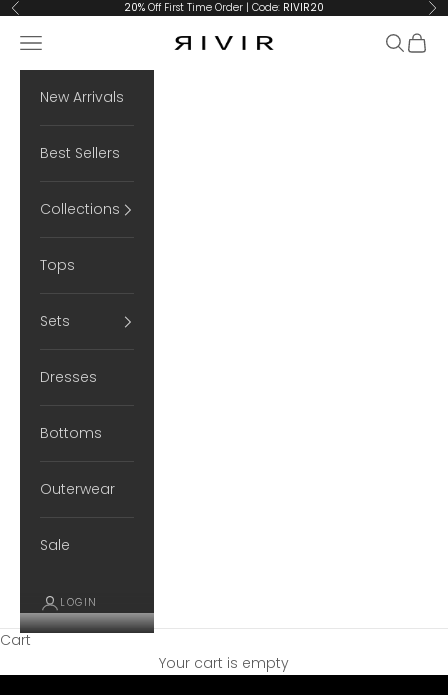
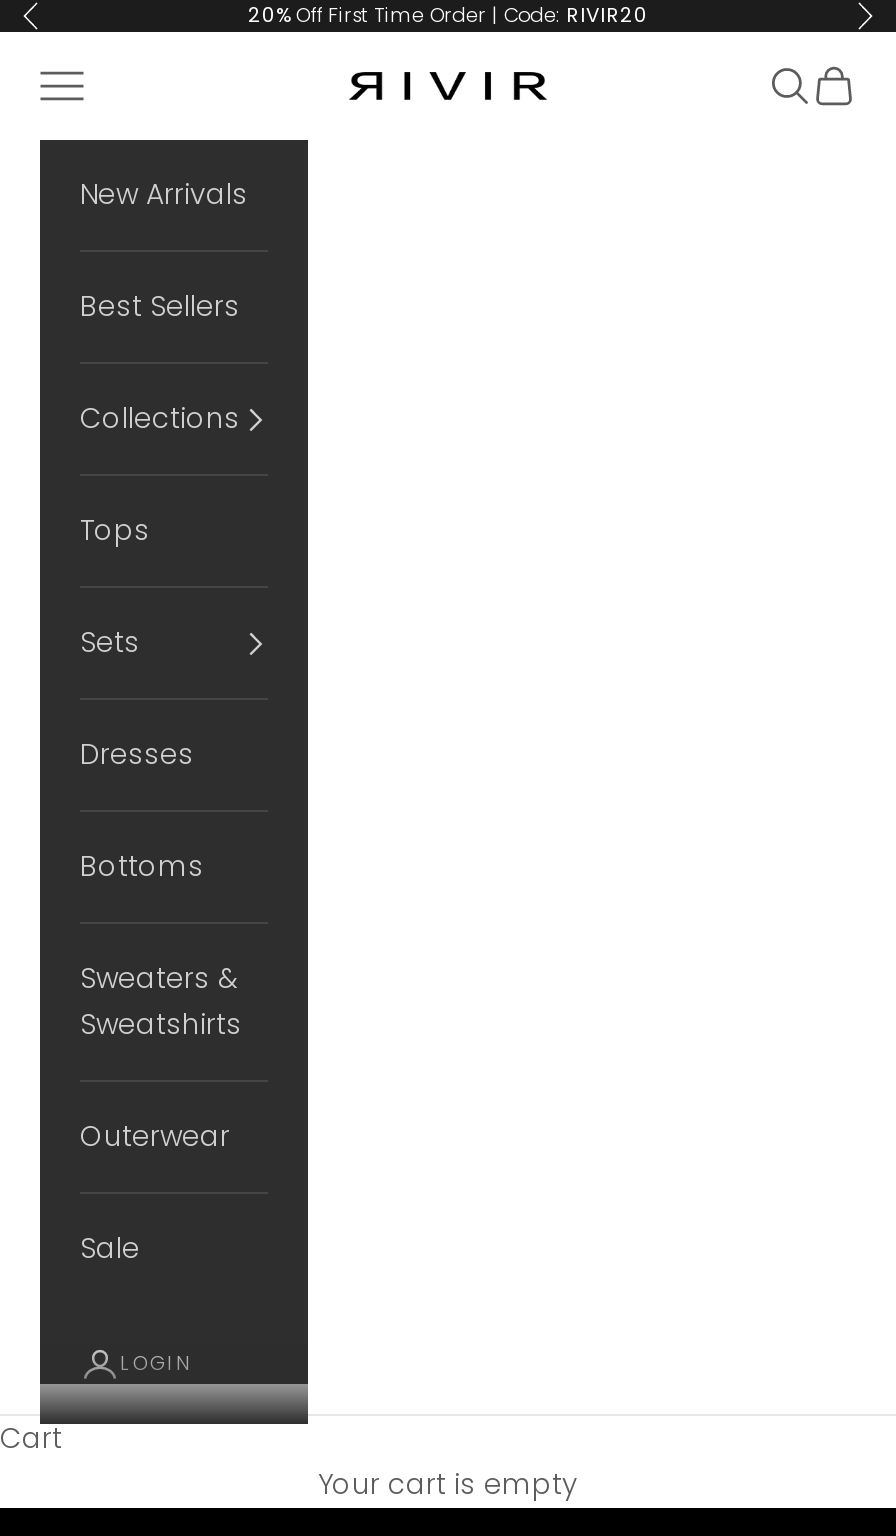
+ Sweaters &
+ Sweatshirts
